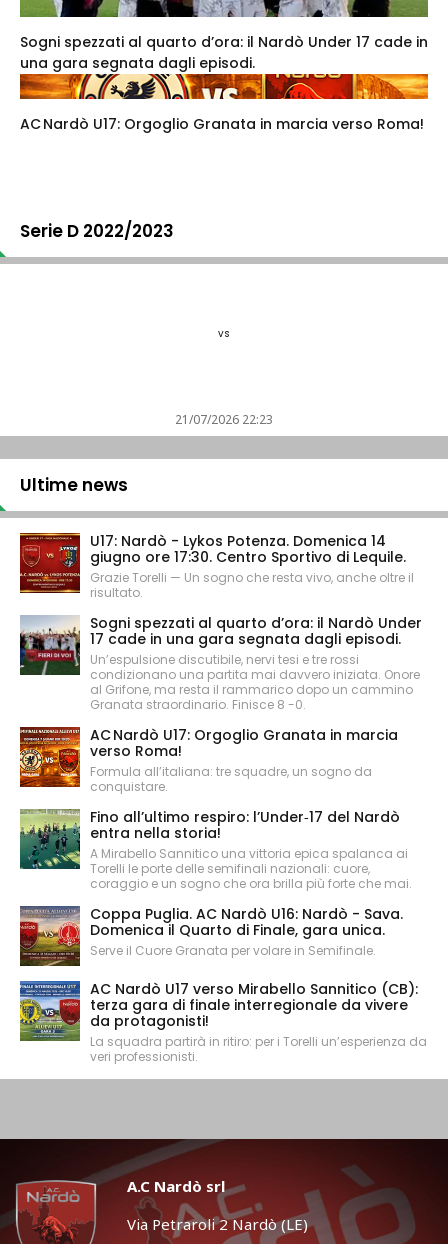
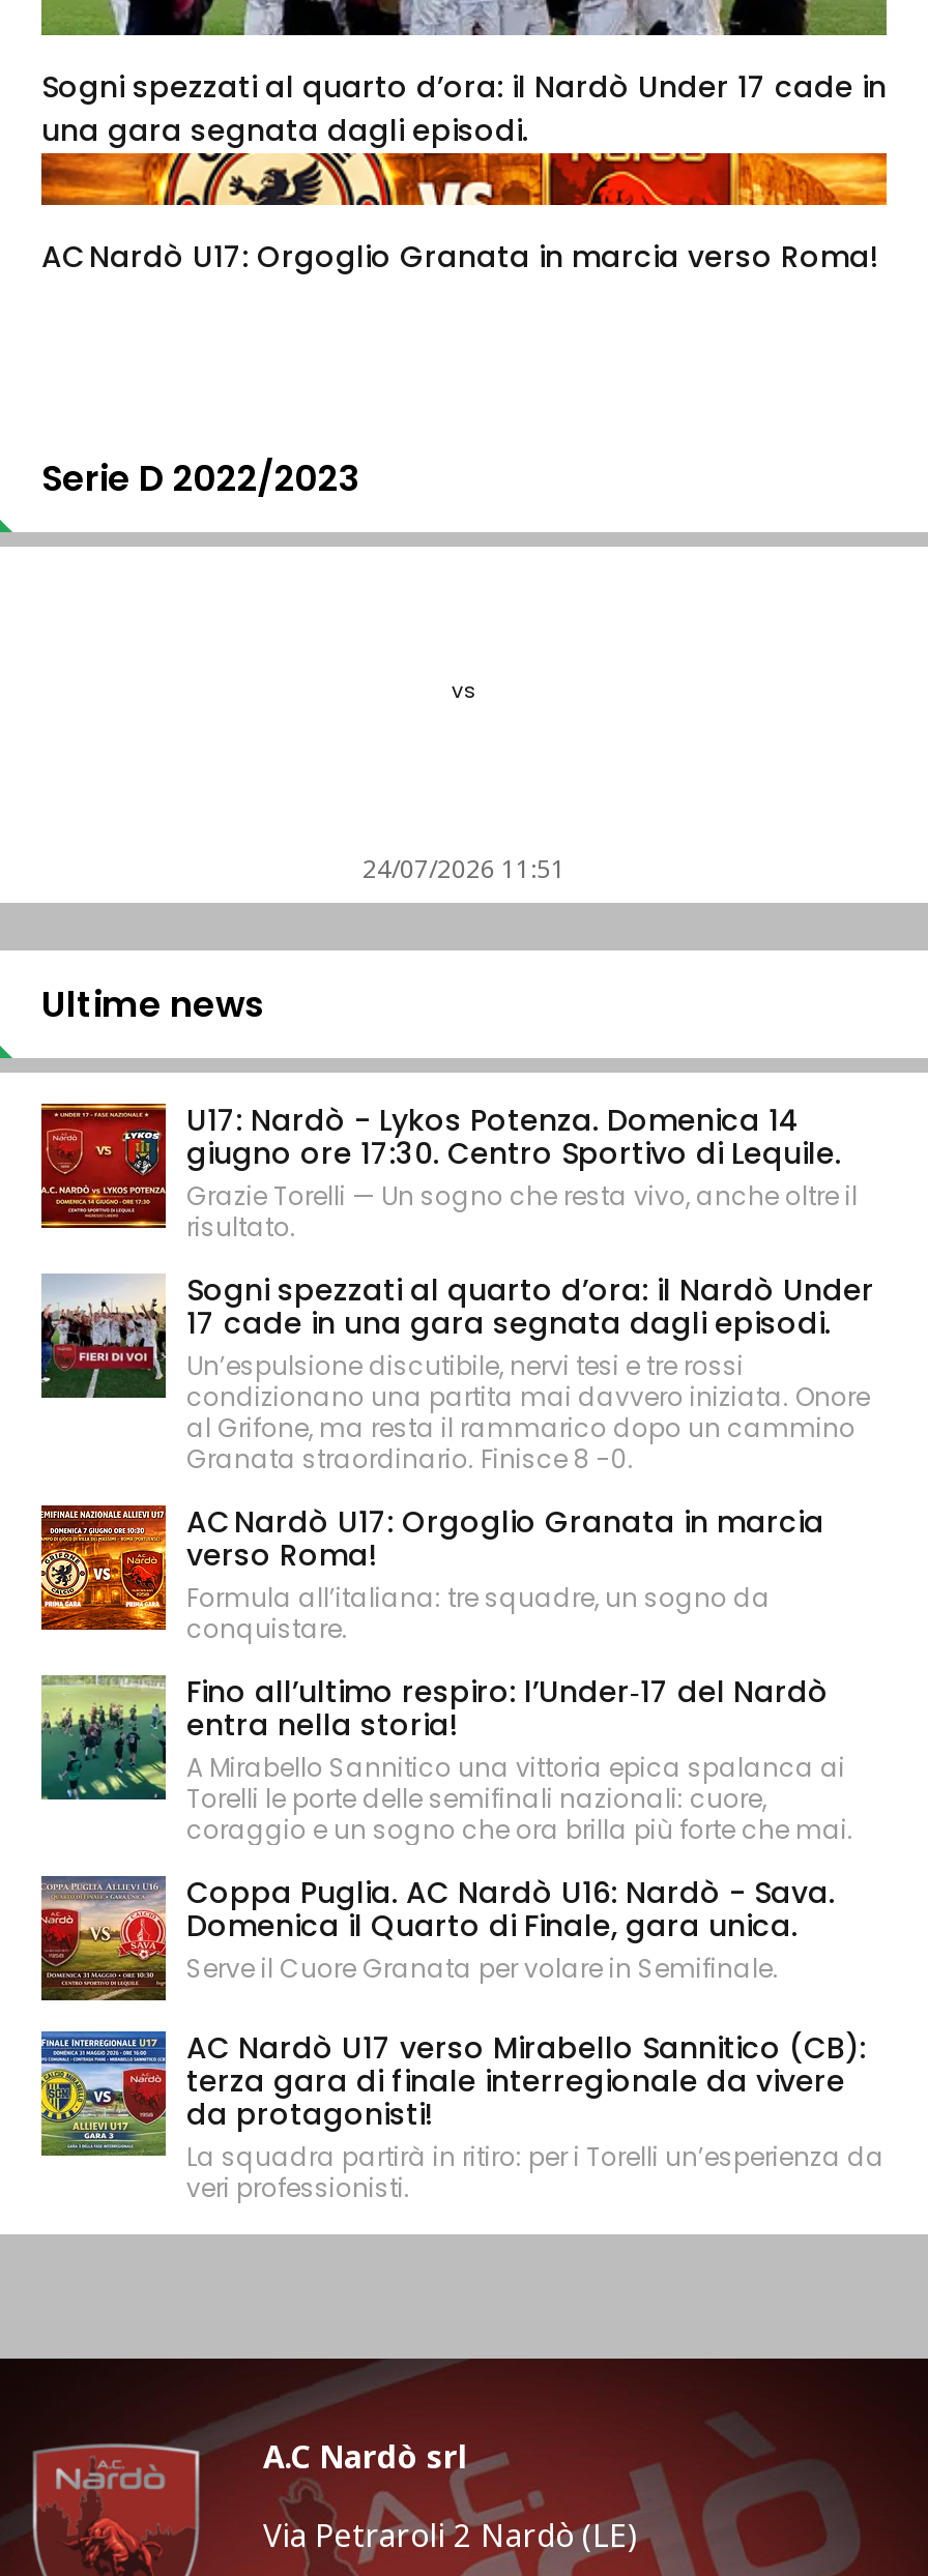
- 21/07/2026 22:23
+ 24/07/2026 11:51
